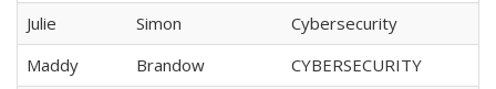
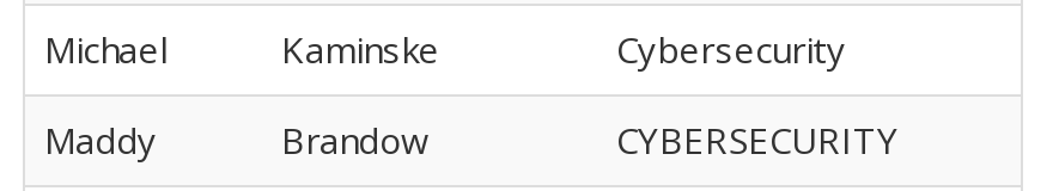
- Julie
- Simon
+ Michael
+ Kaminske
